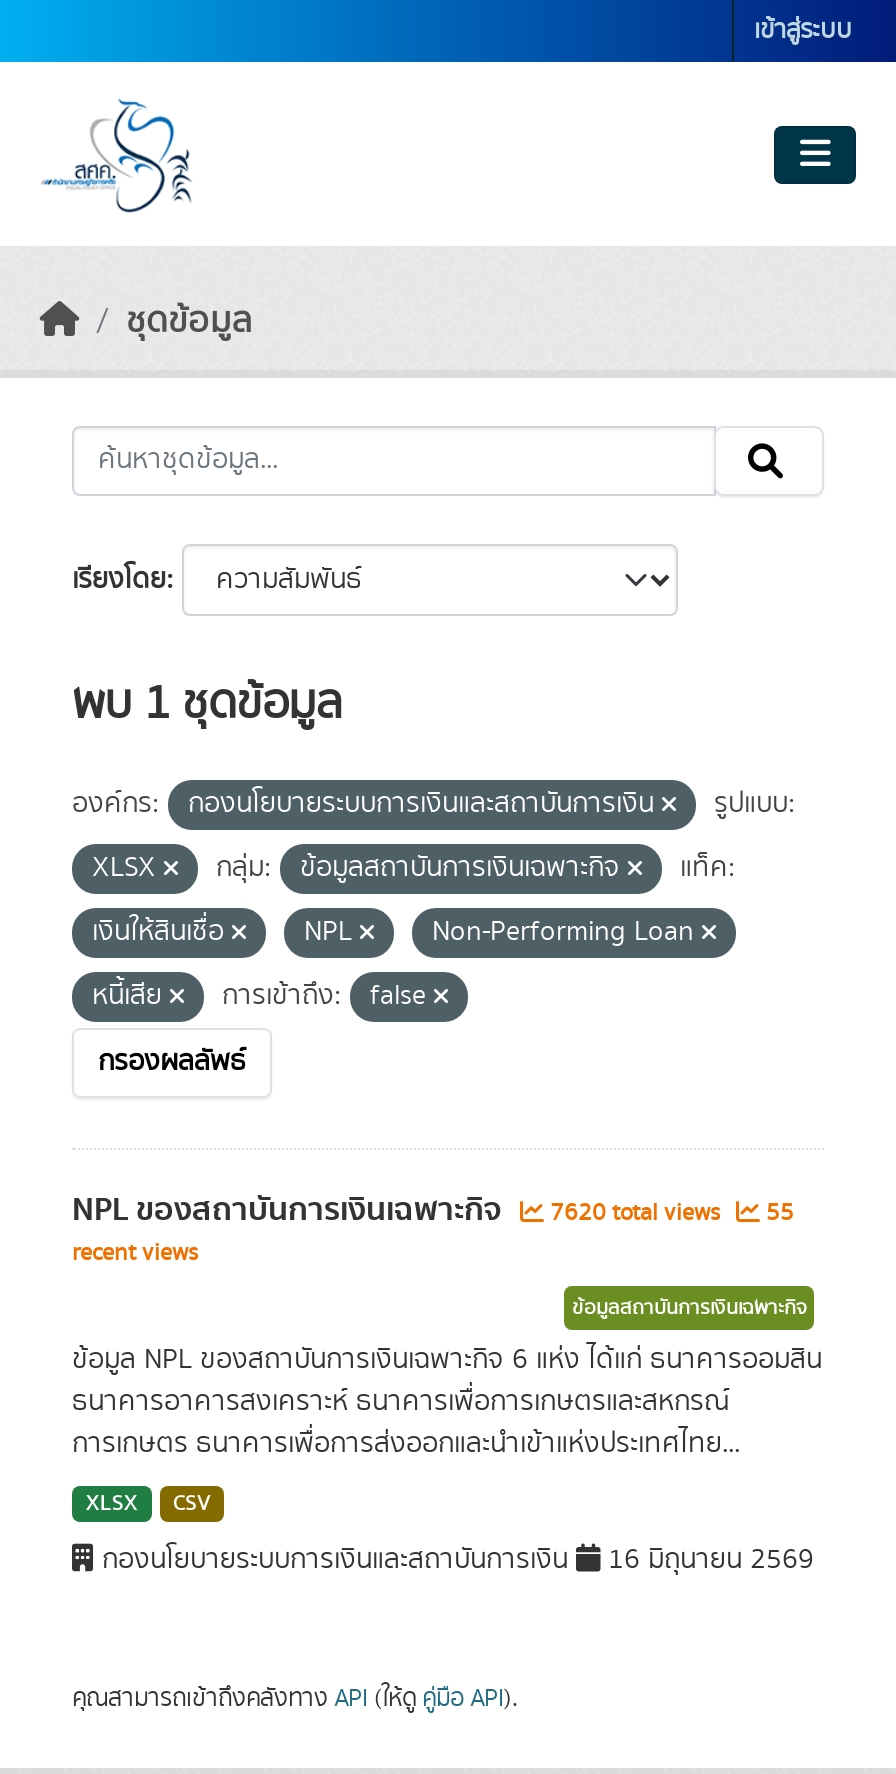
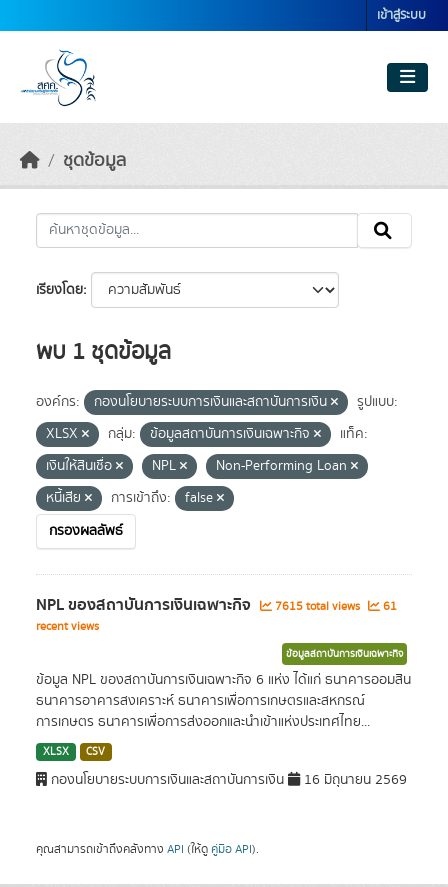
- 7620 total views
+ 7615 total views

- 55
+ 61
